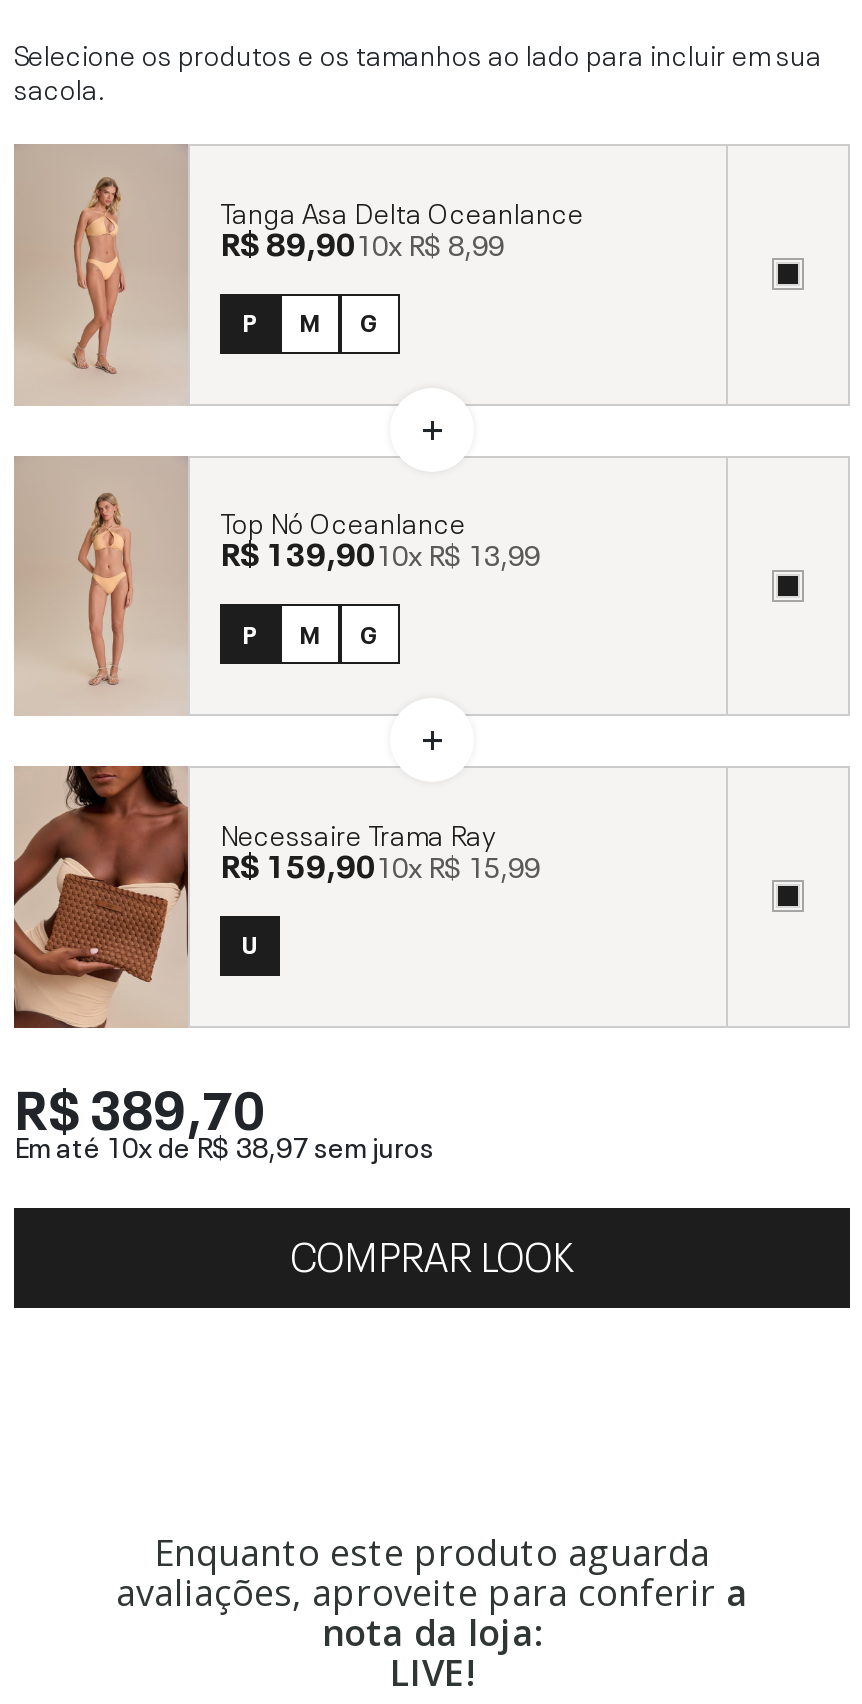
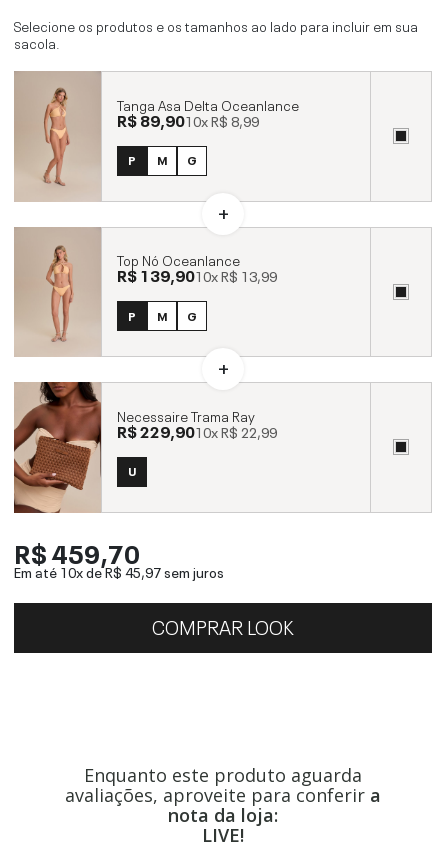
- R$ 159,9010xR$ 15,99
+ R$ 229,9010xR$ 22,99

- R$ 389,70
+ R$ 459,70

- Em até 10x deR$ 38,97 sem juros
+ Em até 10x deR$ 45,97 sem juros
